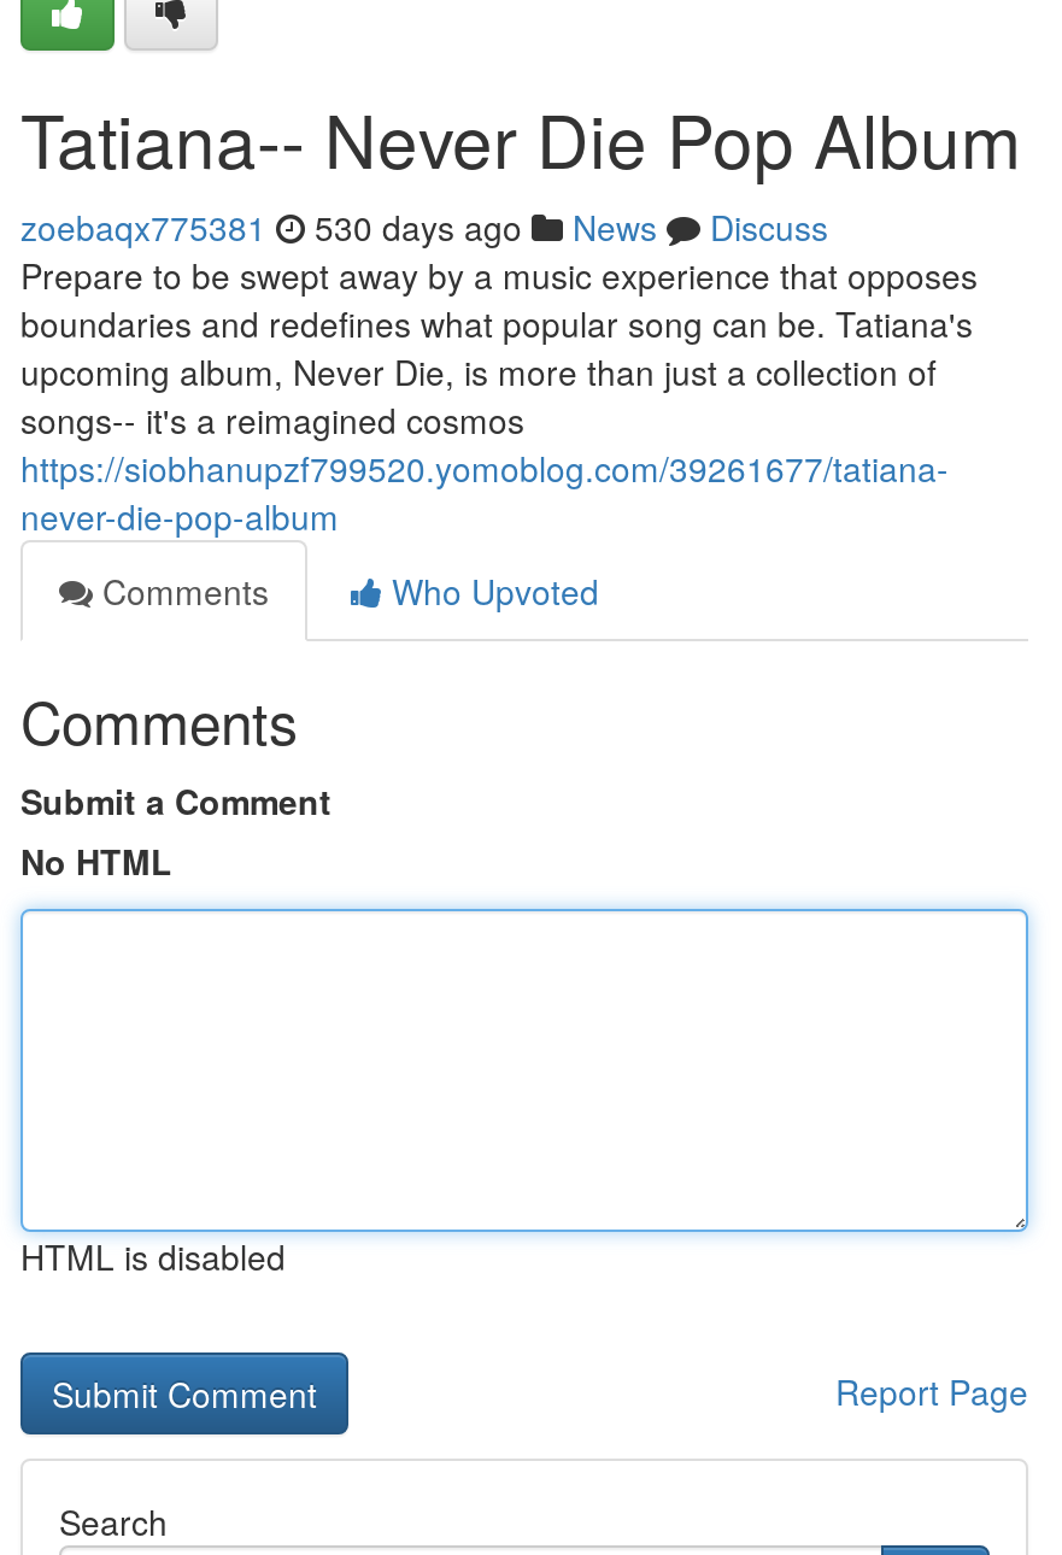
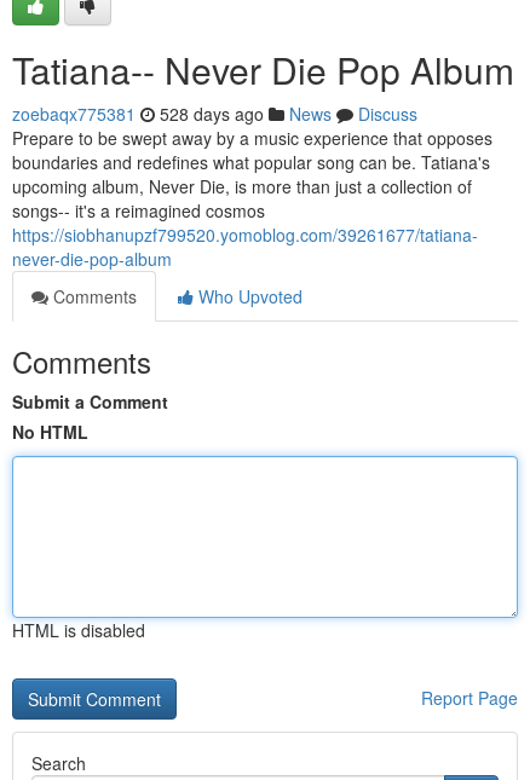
- zoebaqx775381 530 days ago News Discuss
+ zoebaqx775381 528 days ago News Discuss
